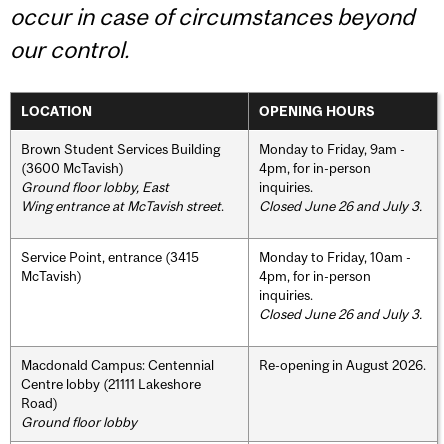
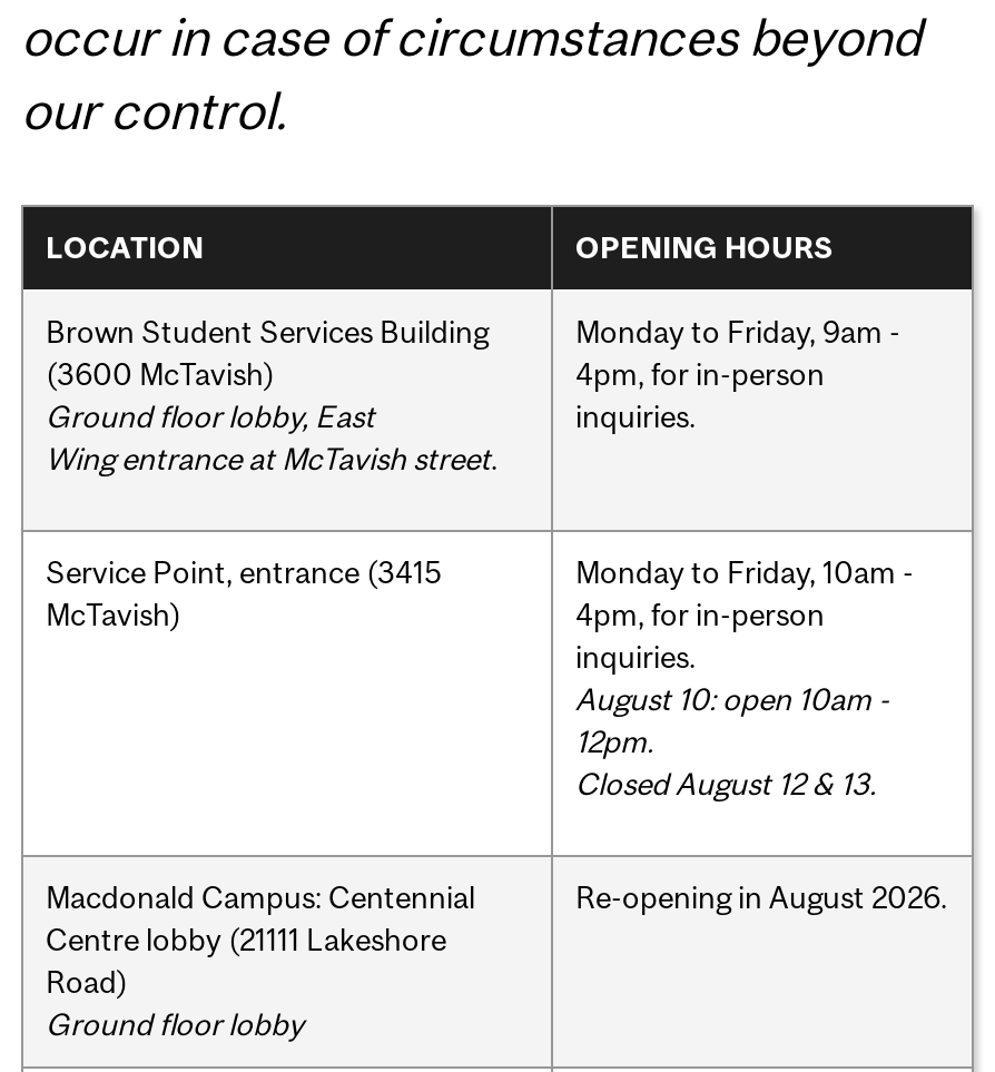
- Closed June 26 and July 3.

- Closed June 26 and July 3.
+ August 10: open 10am -
+ 12pm.
+ Closed August 12 & 13.
